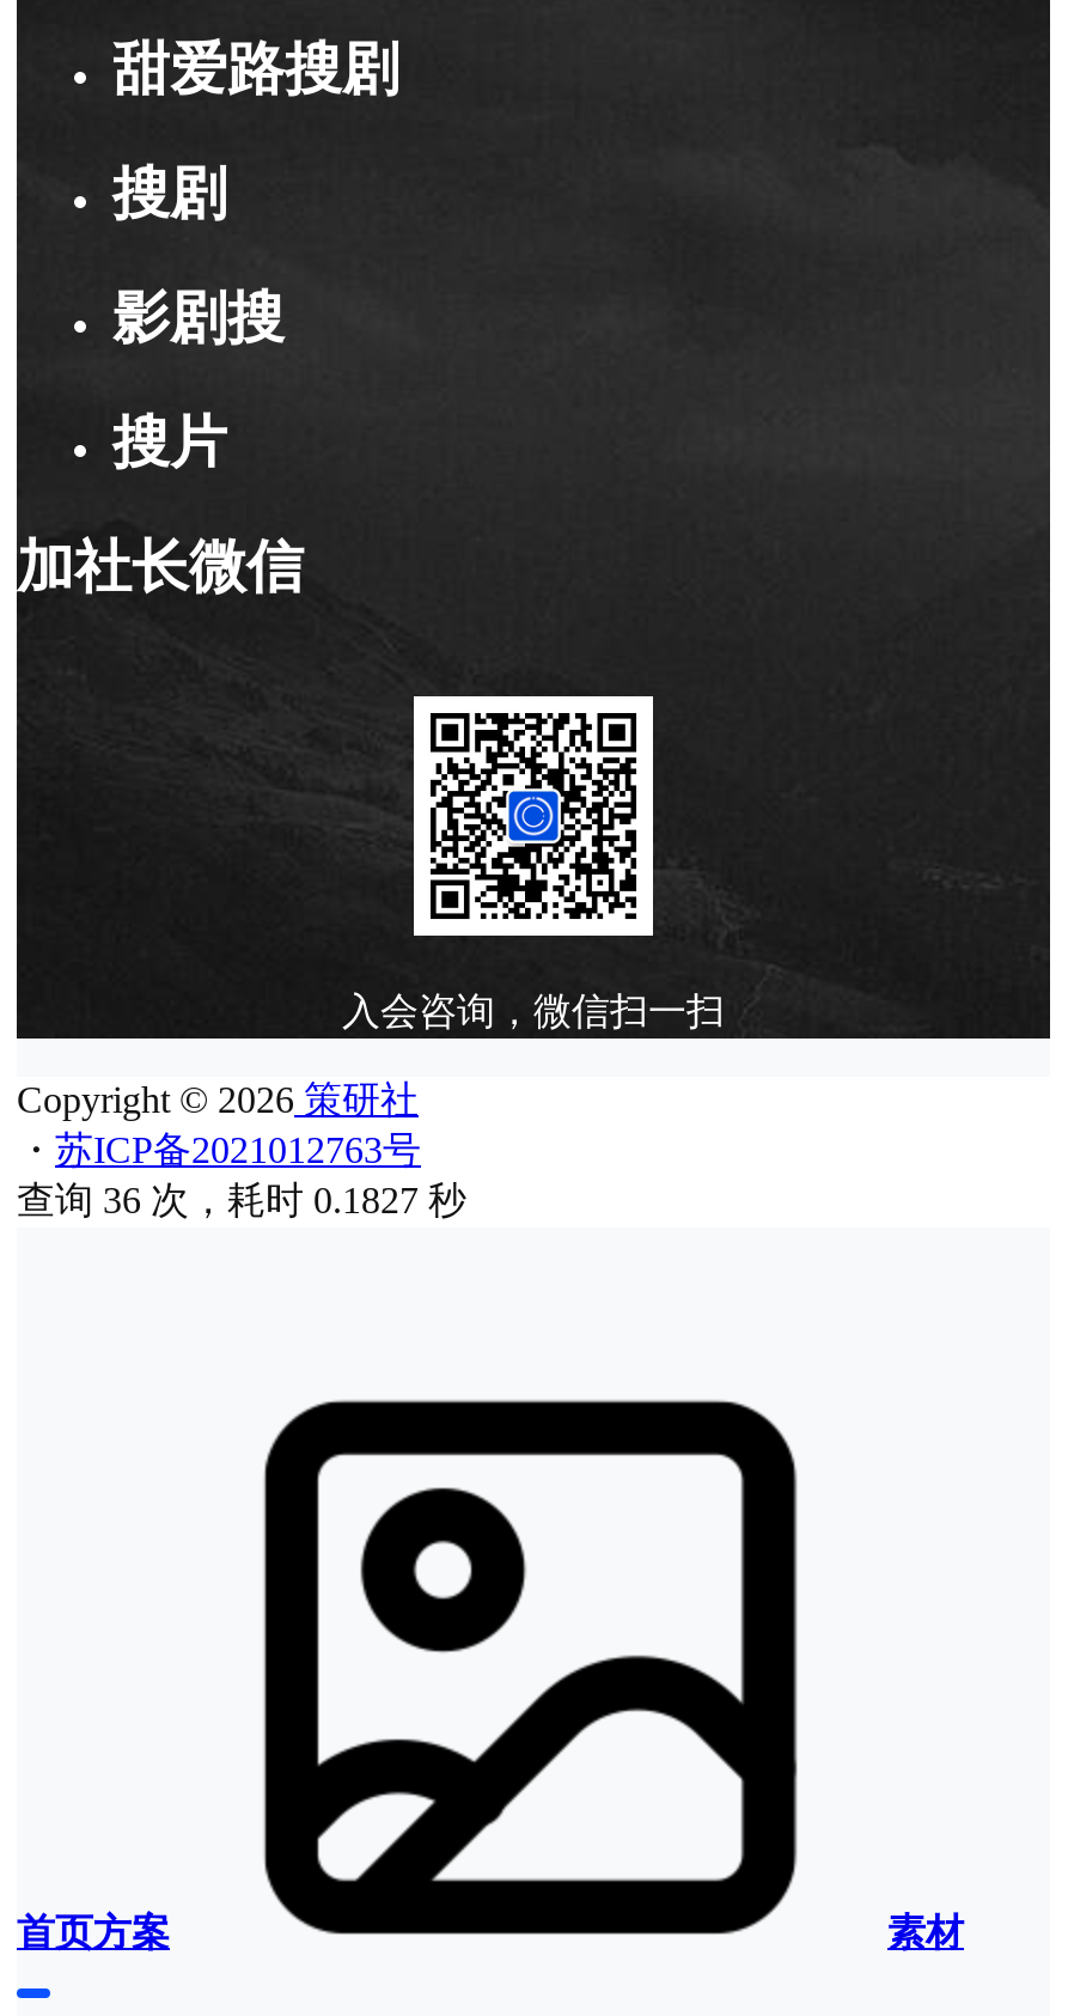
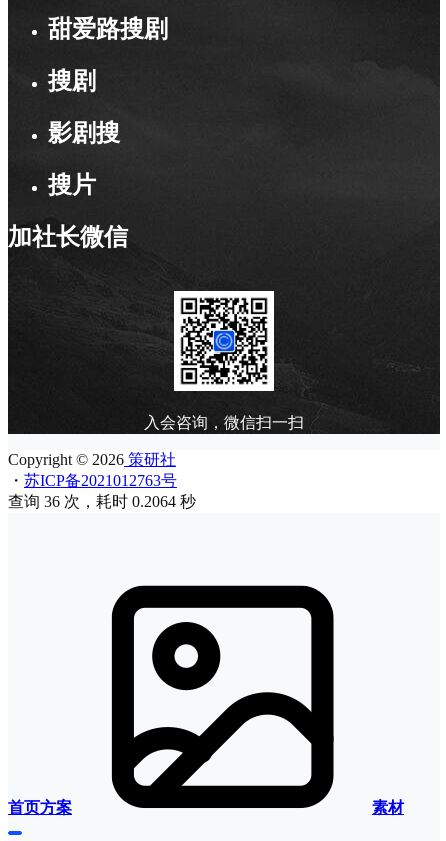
- 查询 36 次，耗时 0.1827 秒
+ 查询 36 次，耗时 0.2064 秒
